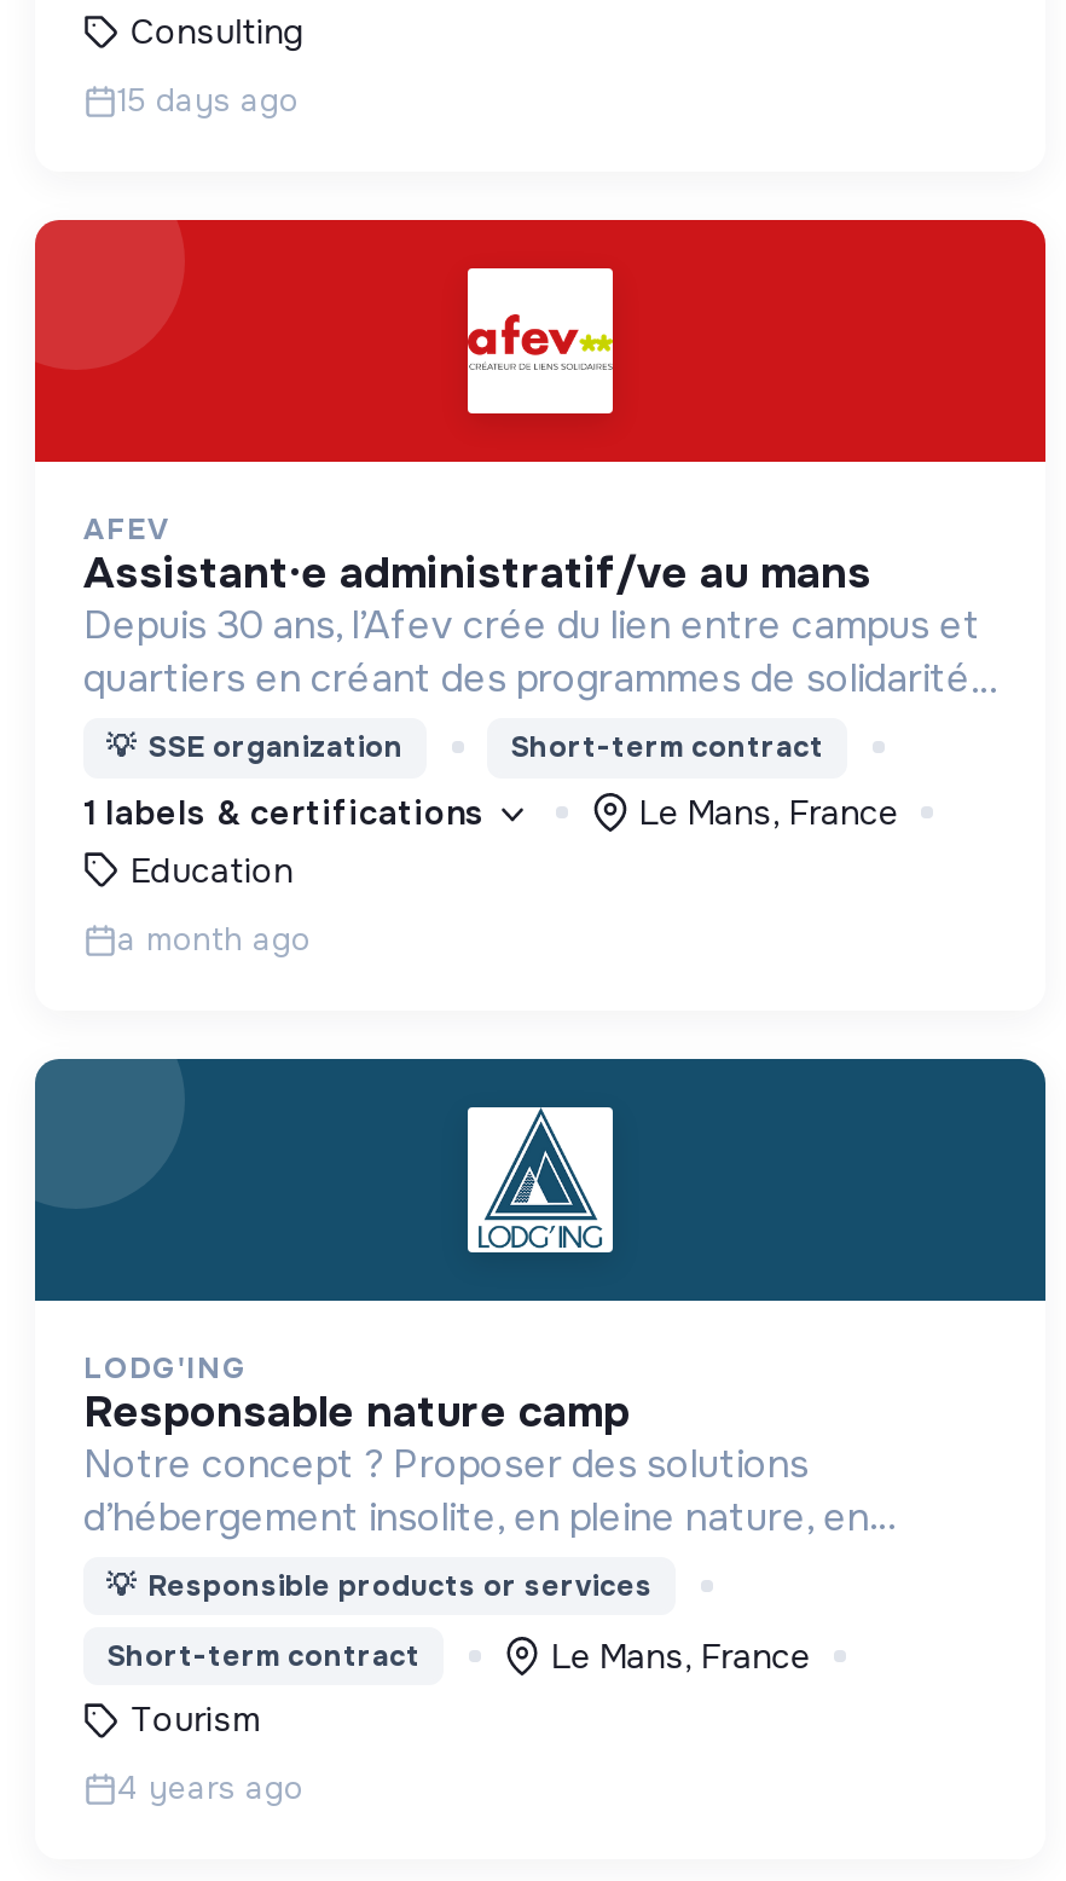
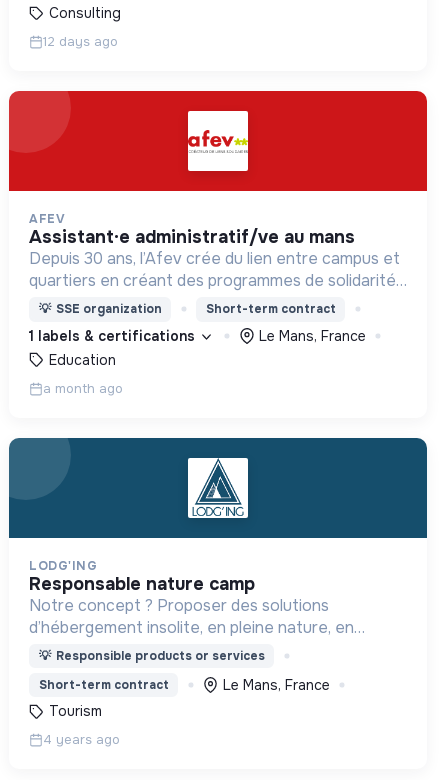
- 15 days ago
+ 12 days ago
